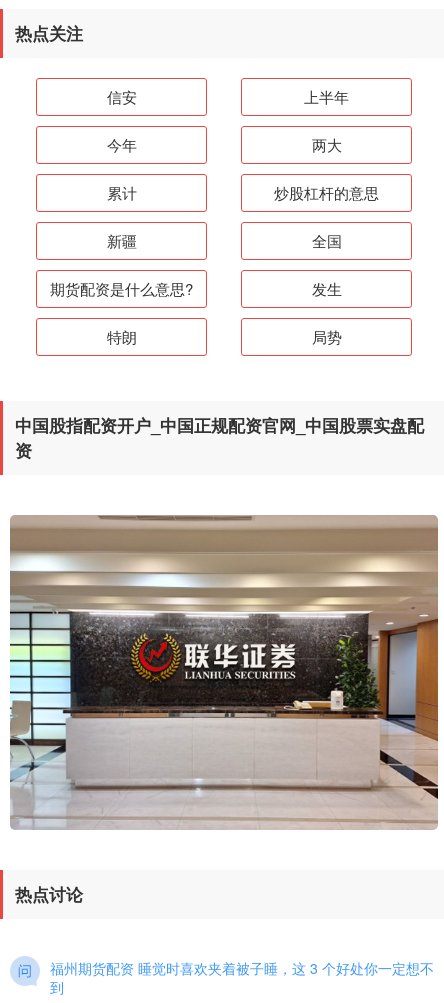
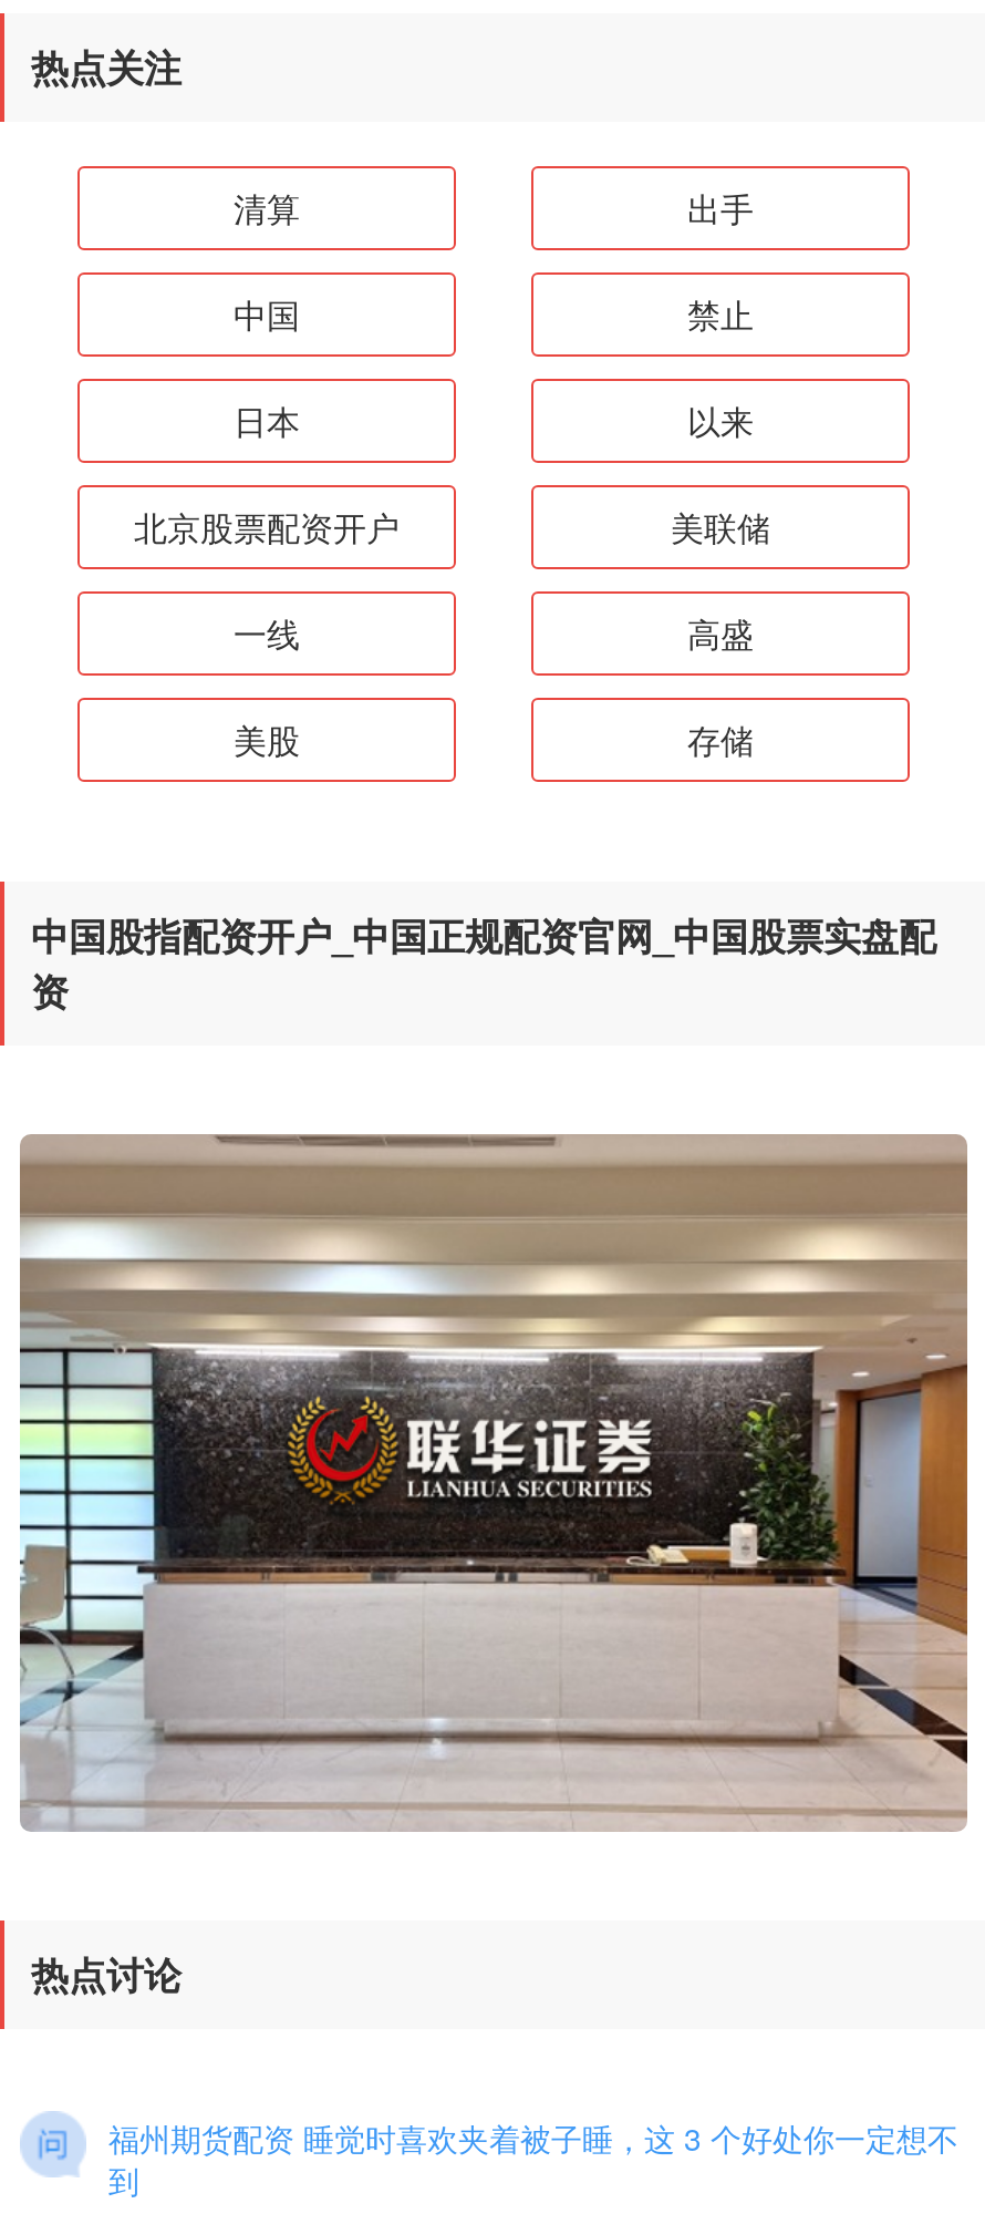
- 信安
- 上半年
+ 清算
+ 出手

- 今年
- 两大
+ 中国
+ 禁止

- 累计
- 炒股杠杆的意思
+ 日本
+ 以来

- 新疆
- 全国
+ 北京股票配资开户
+ 美联储

- 期货配资是什么意思?
- 发生
+ 一线
+ 高盛

- 特朗
- 局势
+ 美股
+ 存储
